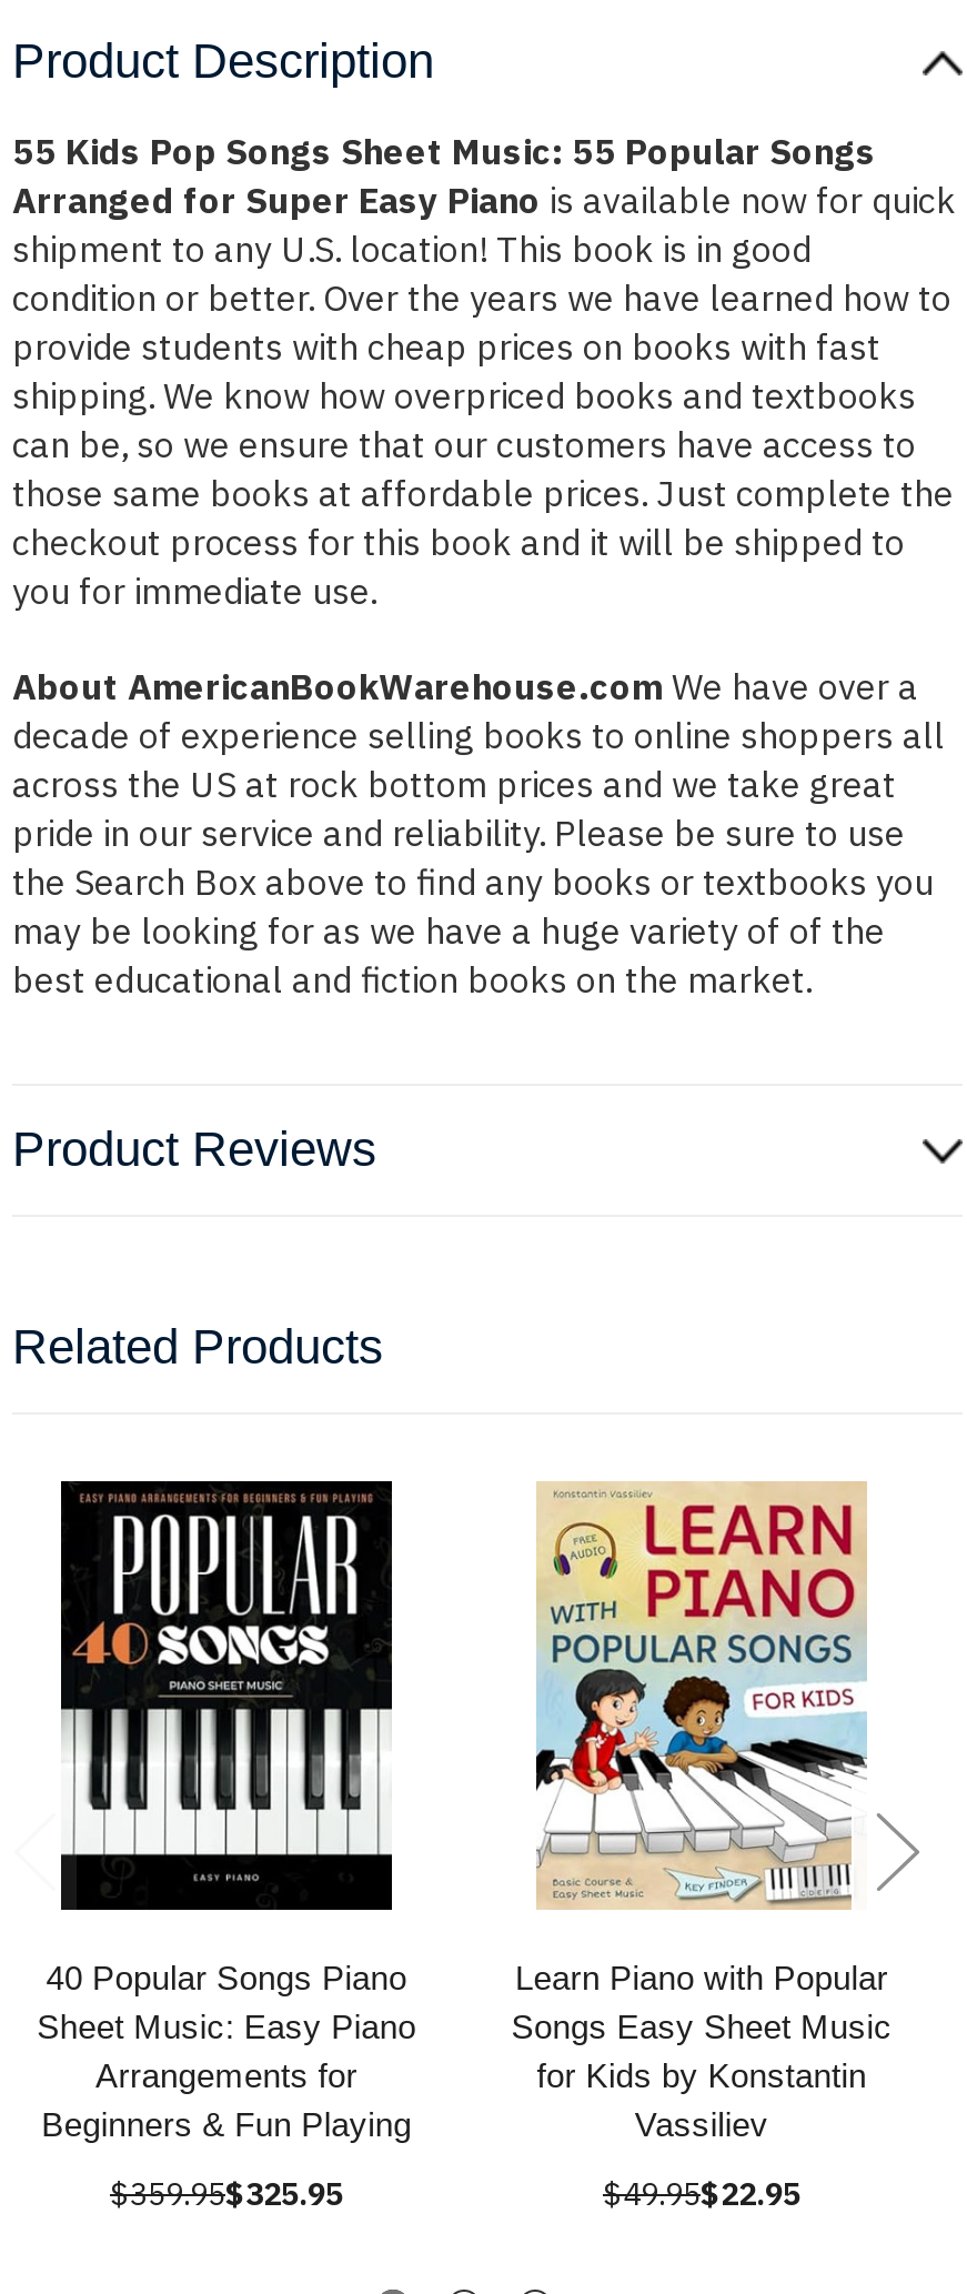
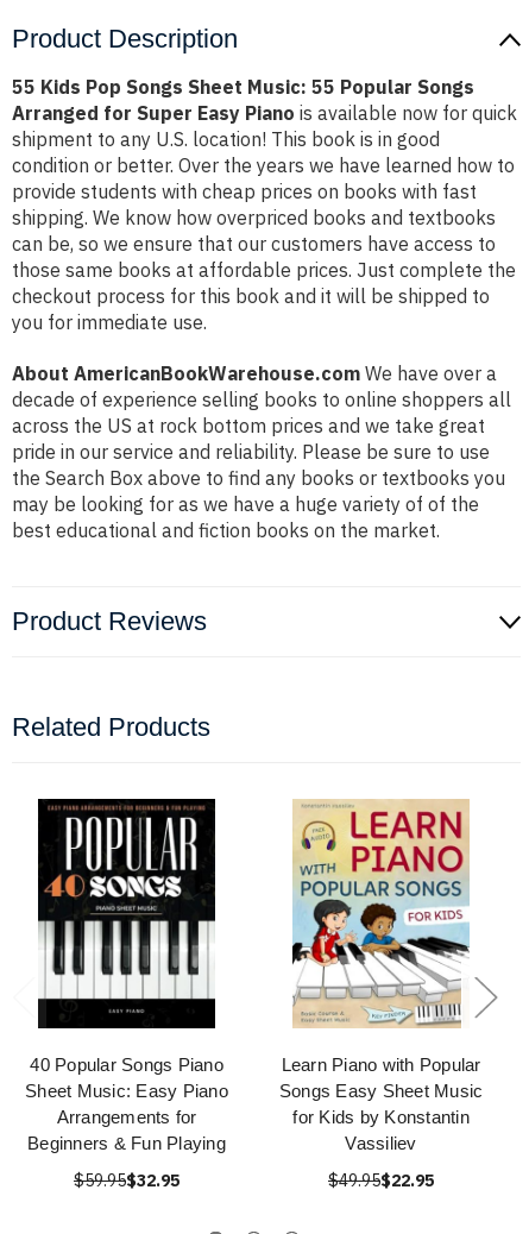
- $359.95$325.95
+ $59.95$32.95
